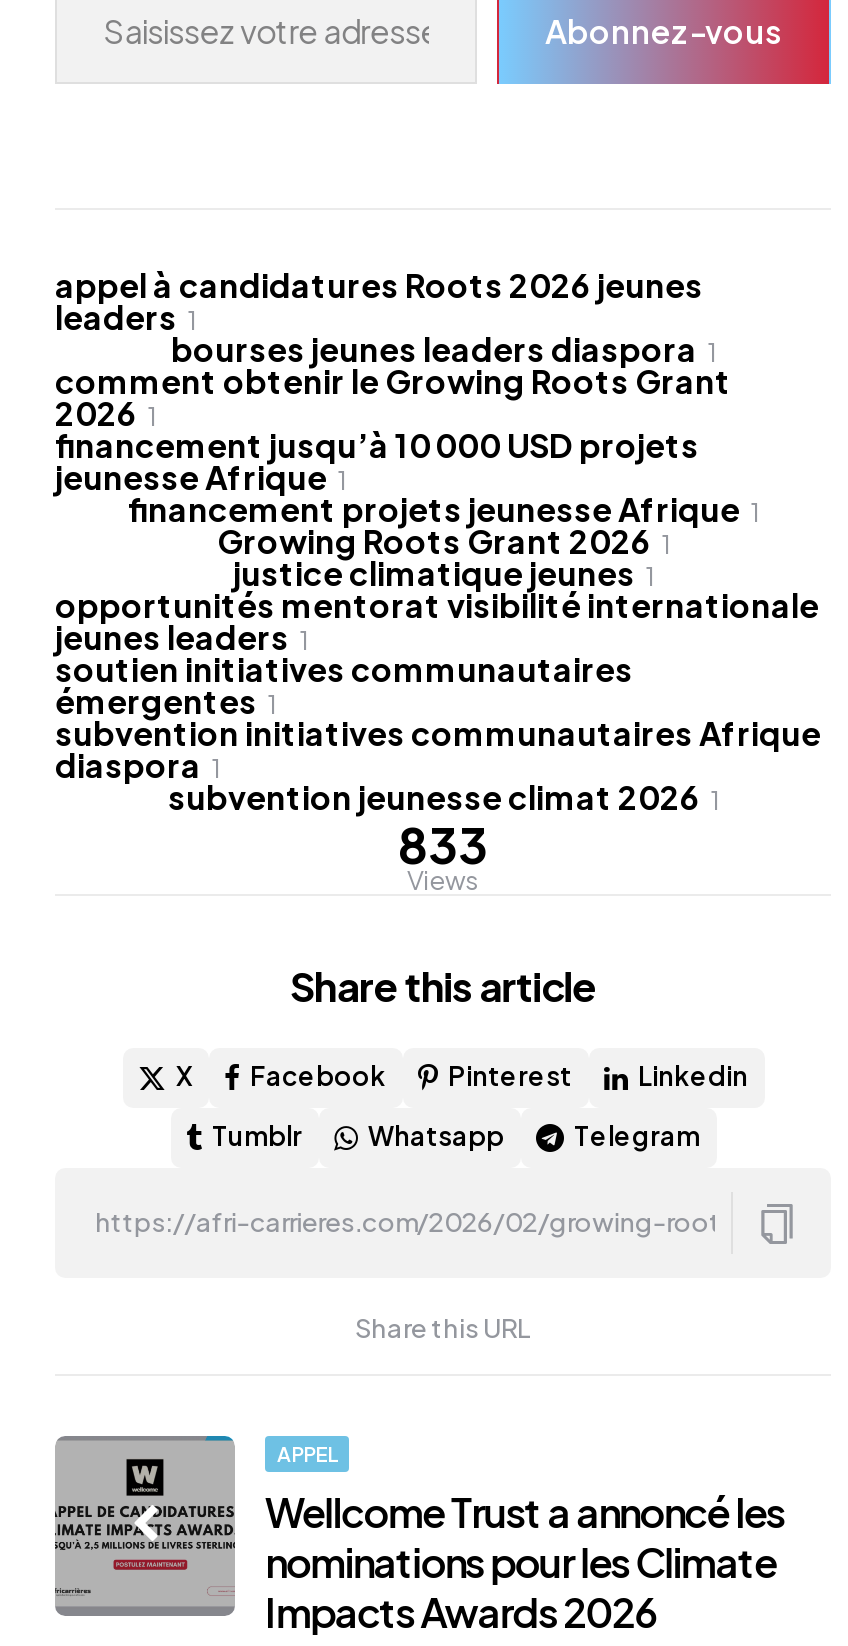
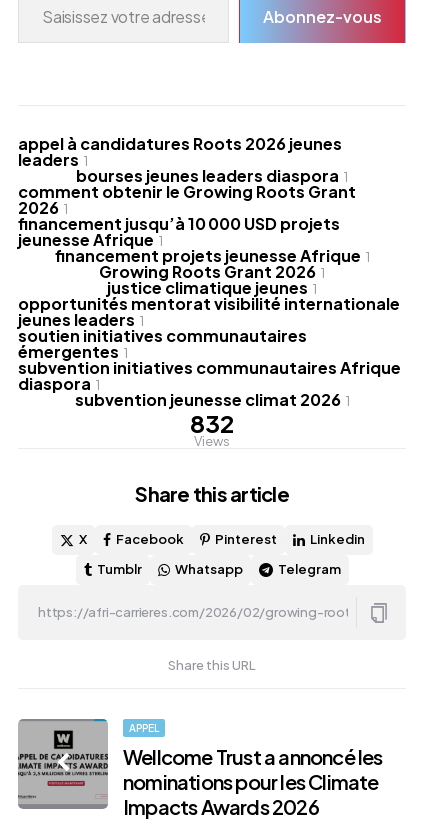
- 833
+ 832
